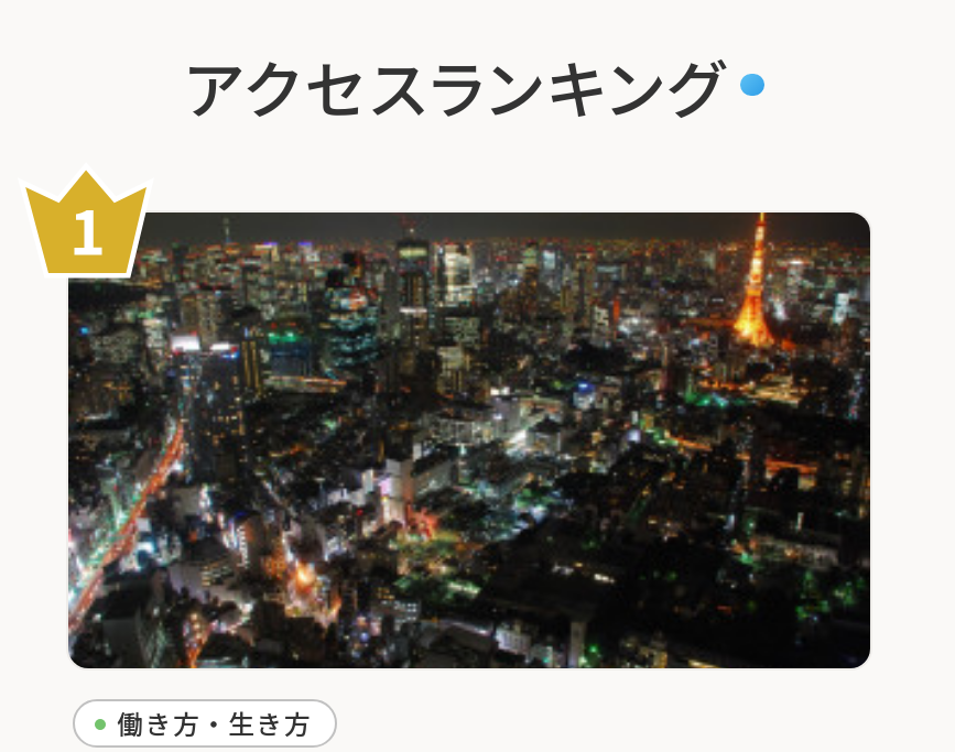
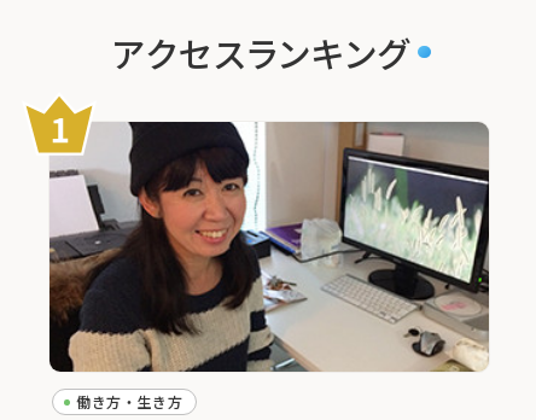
- [image]
+ [image]
